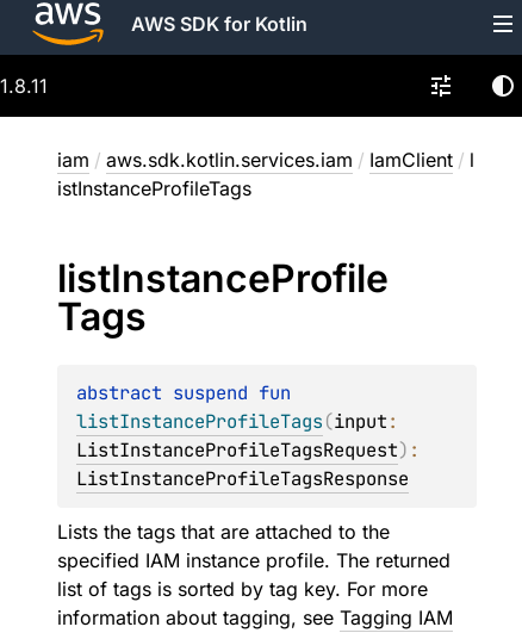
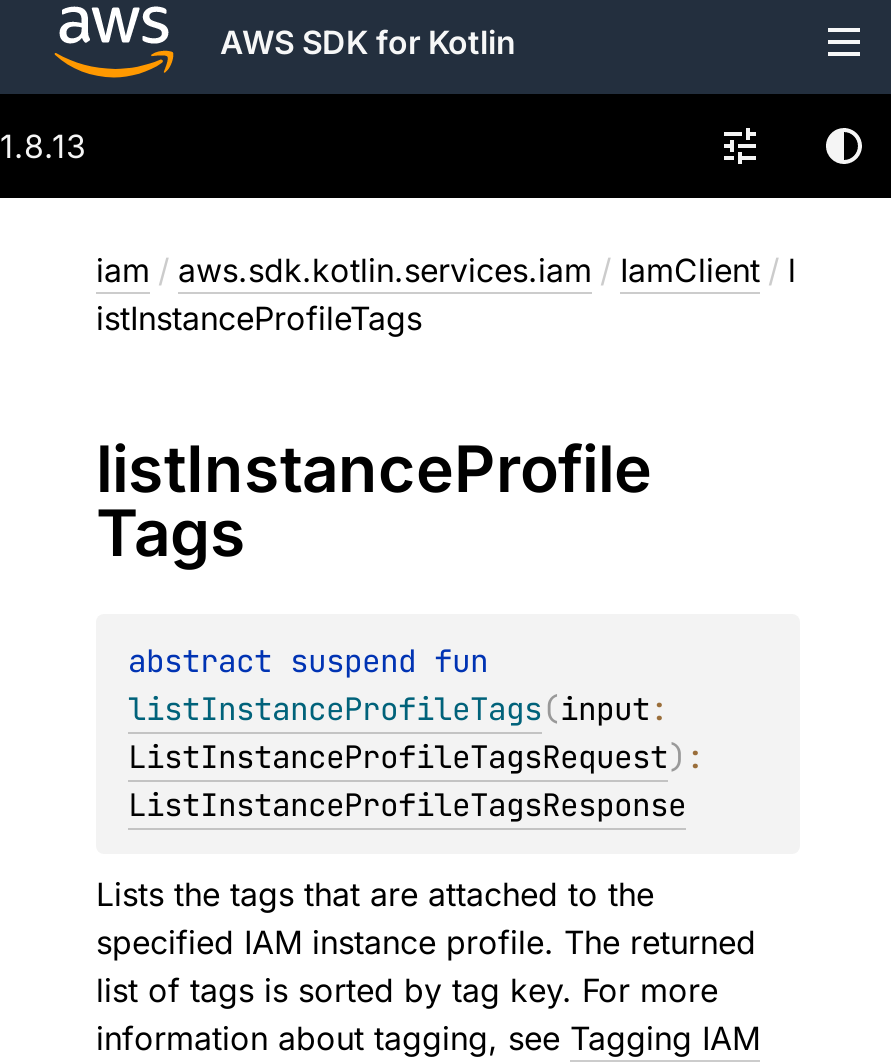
- 1.8.11
+ 1.8.13
